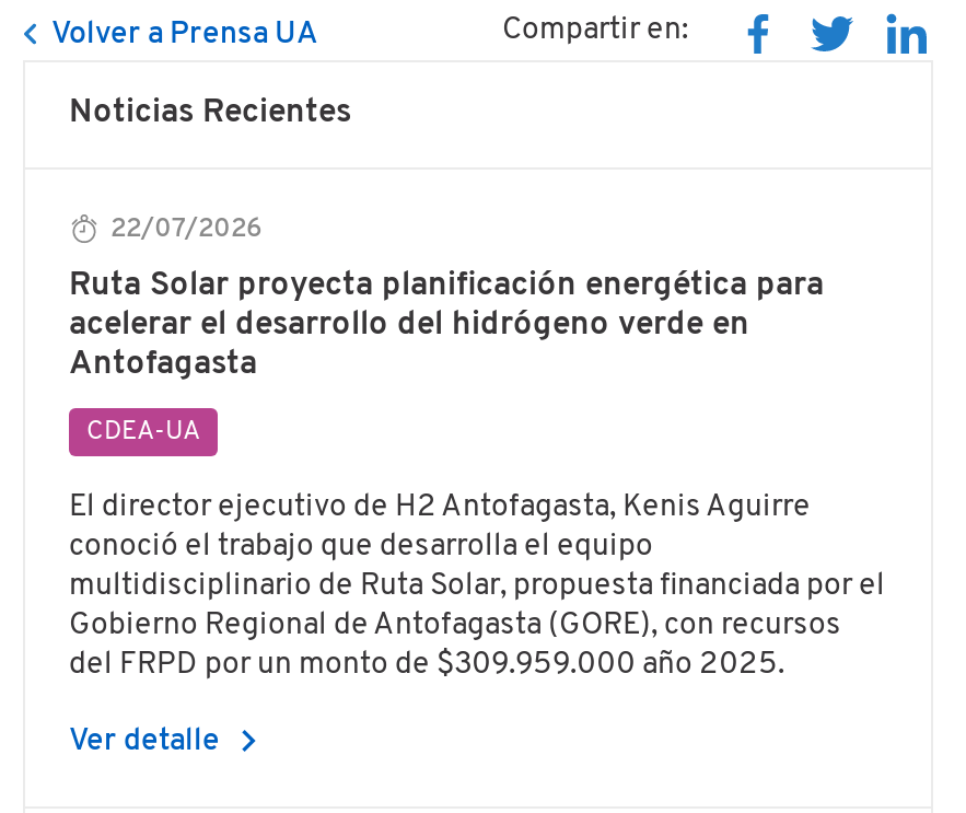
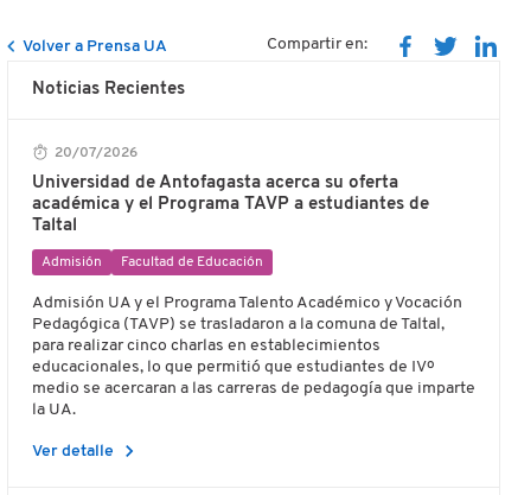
- 22/07/2026
+ 20/07/2026

- Ruta Solar proyecta planificación energética para
- acelerar el desarrollo del hidrógeno verde en
- Antofagasta
+ Universidad de Antofagasta acerca su oferta
+ académica y el Programa TAVP a estudiantes de
+ Taltal

- CDEA-UA
+ Admisión
+ Facultad de Educación

- El director ejecutivo de H2 Antofagasta, Kenis Aguirre
- conoció el trabajo que desarrolla el equipo
- multidisciplinario de Ruta Solar, propuesta financiada por el
- Gobierno Regional de Antofagasta (GORE), con recursos
- del FRPD por un monto de $309.959.000 año 2025.
+ Admisión UA y el Programa Talento Académico y Vocación
+ Pedagógica (TAVP) se trasladaron a la comuna de Taltal,
+ para realizar cinco charlas en establecimientos
+ educacionales, lo que permitió que estudiantes de IVº
+ medio se acercaran a las carreras de pedagogía que imparte
+ la UA.
